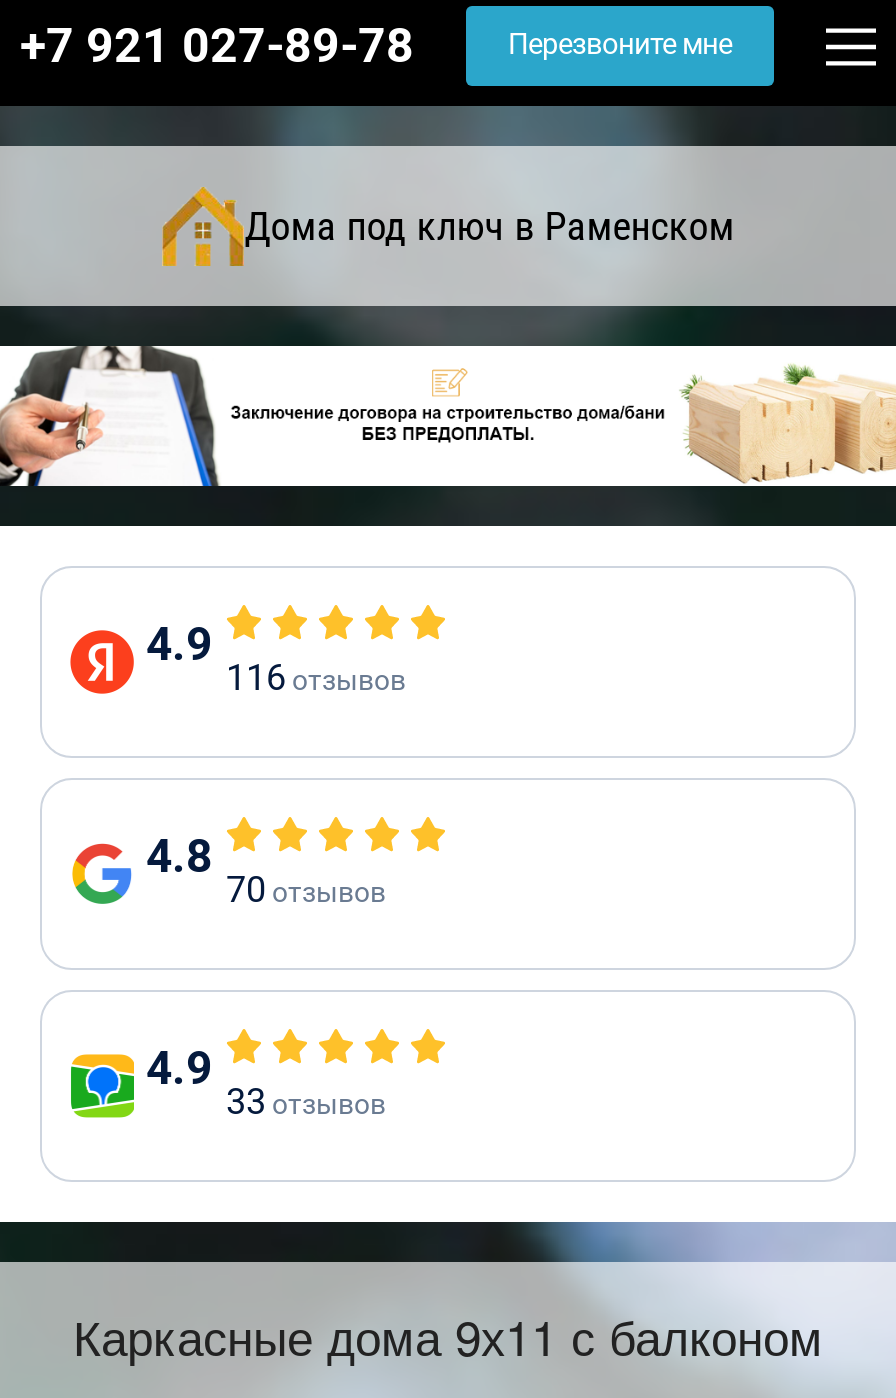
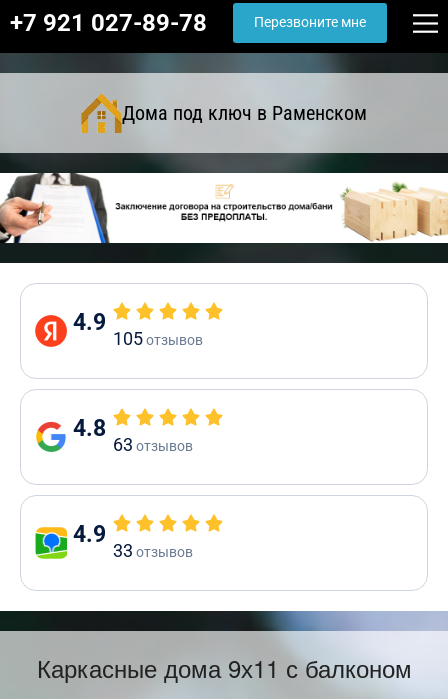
- 116 отзывов
+ 105 отзывов

- 70 отзывов
+ 63 отзывов
